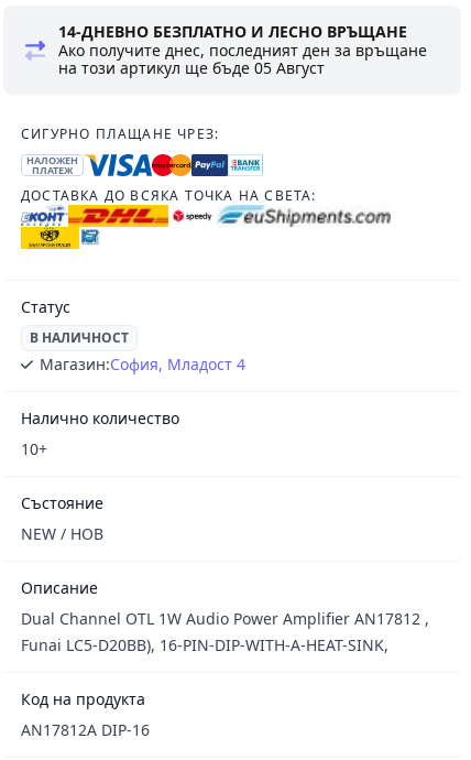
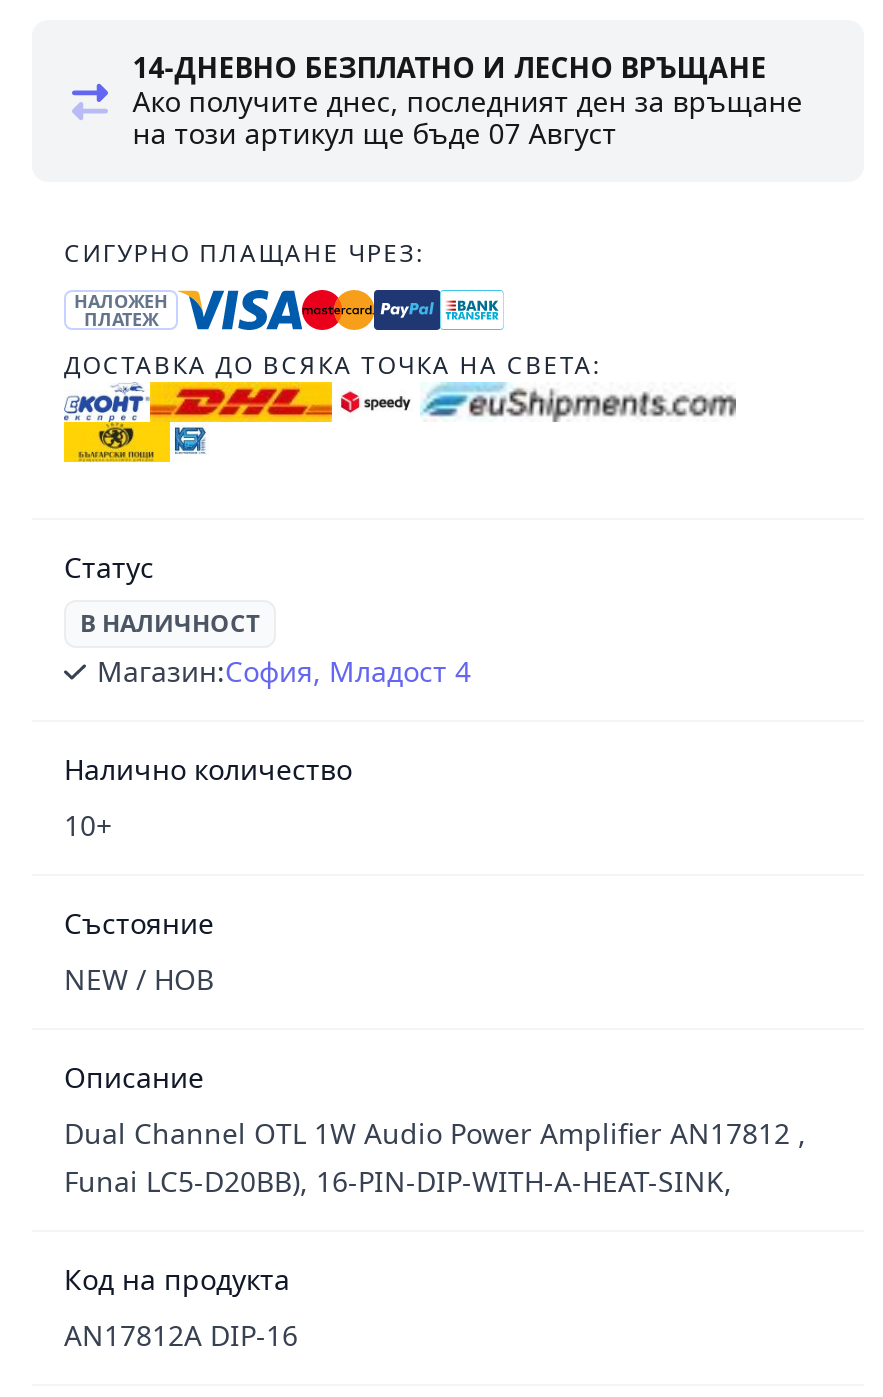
- на този артикул ще бъде 05 Август
+ на този артикул ще бъде 07 Август
